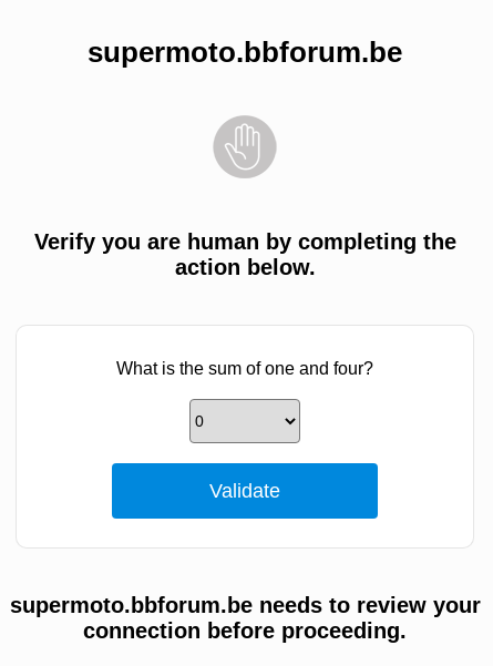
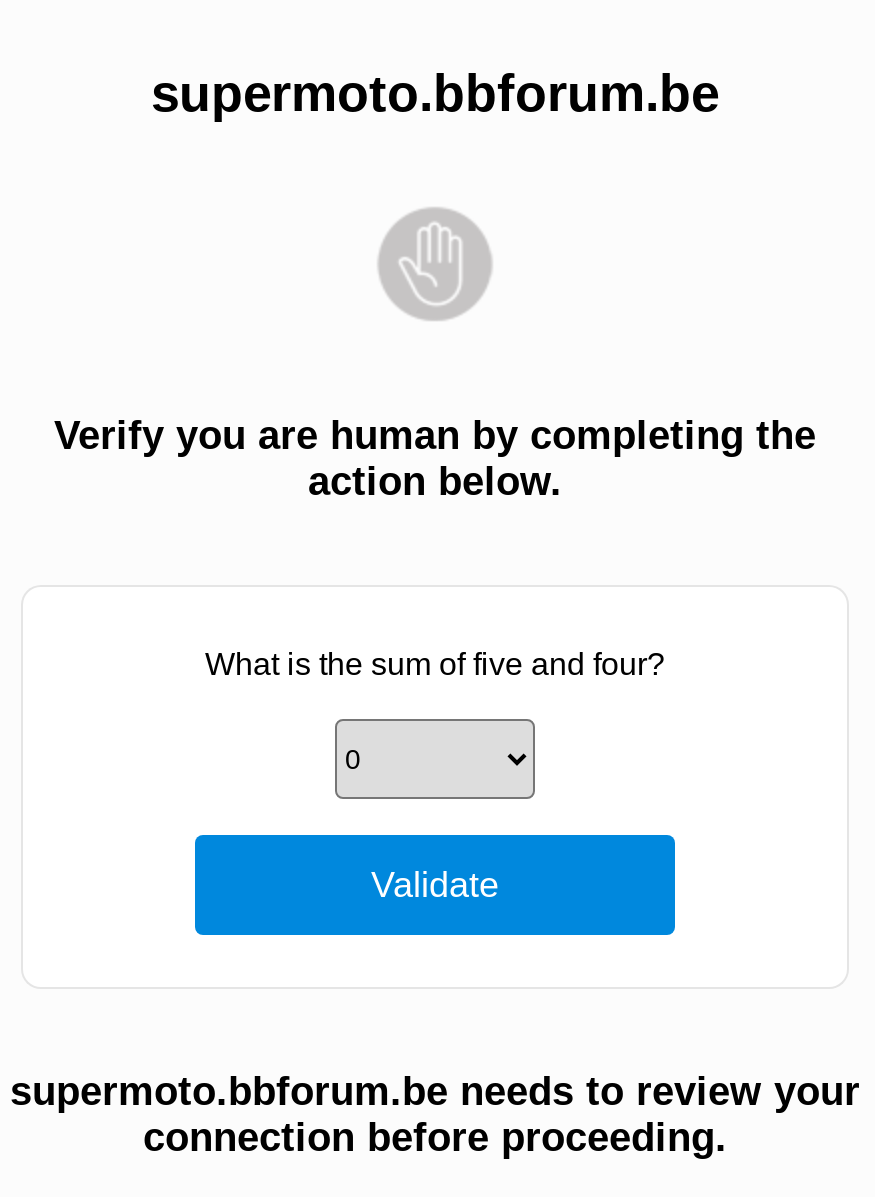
- What is the sum of one and four?
+ What is the sum of five and four?
